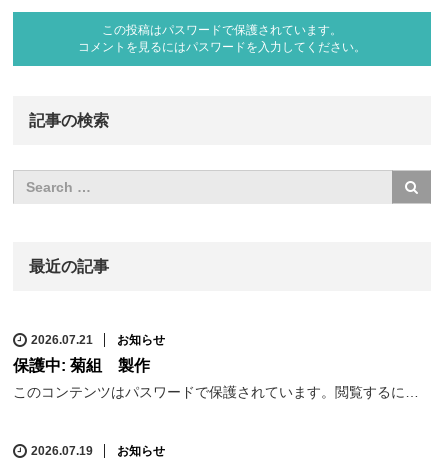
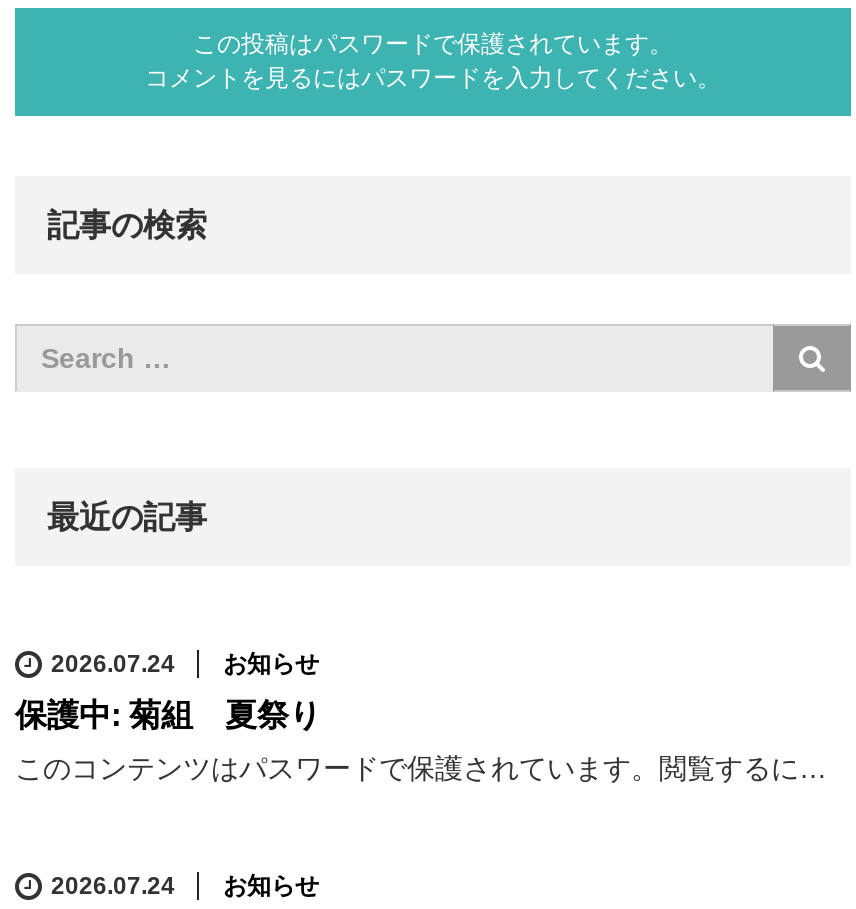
- 2026.07.21 お知らせ
+ 2026.07.24 お知らせ

- 保護中: 菊組 製作
+ 保護中: 菊組 夏祭り

- 2026.07.19 お知らせ
+ 2026.07.24 お知らせ
